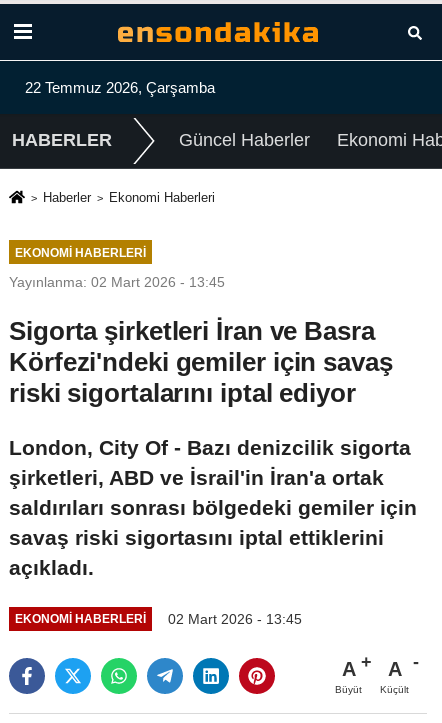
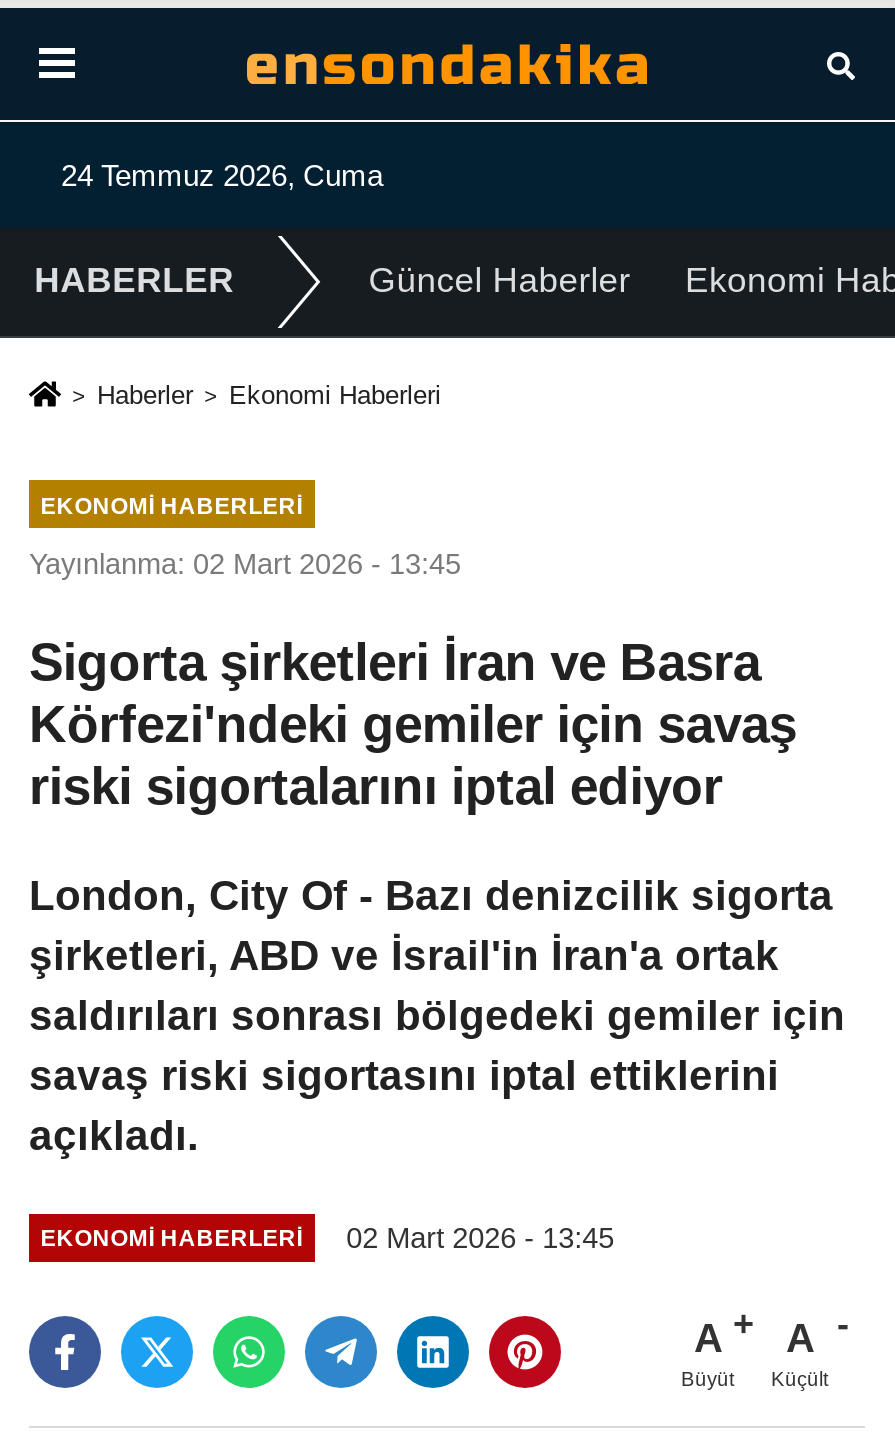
- 22 Temmuz 2026, Çarşamba
+ 24 Temmuz 2026, Cuma
